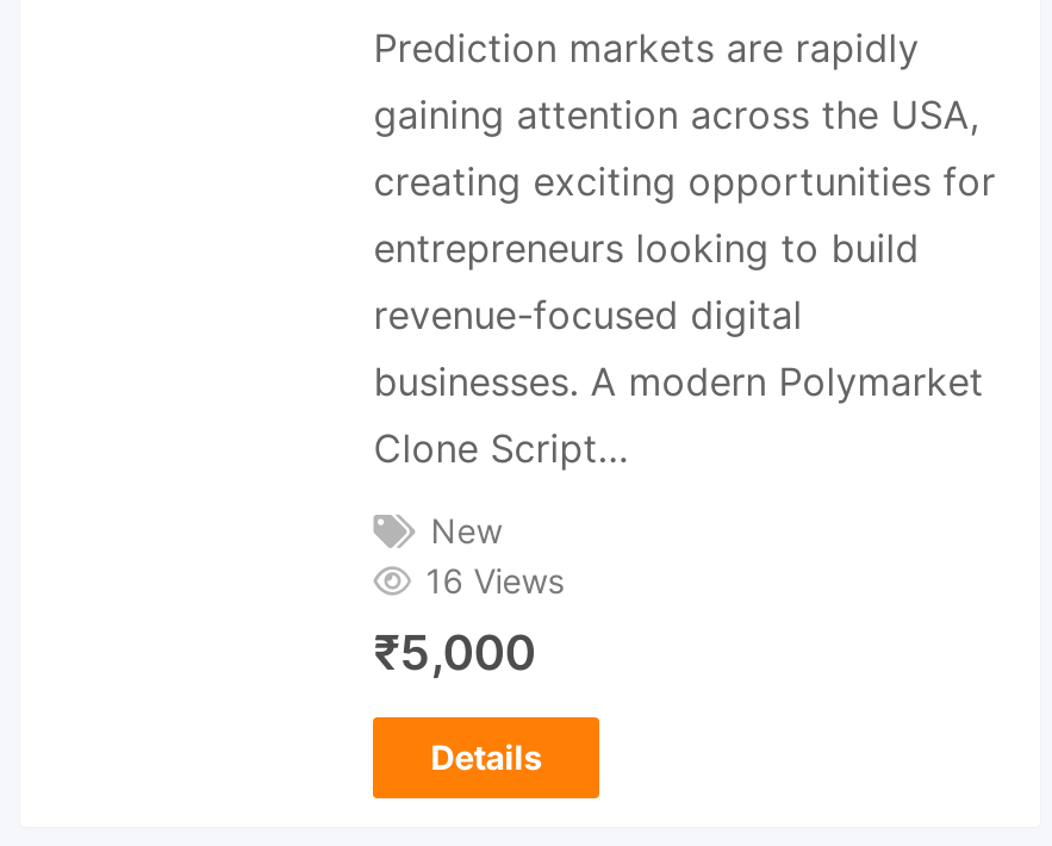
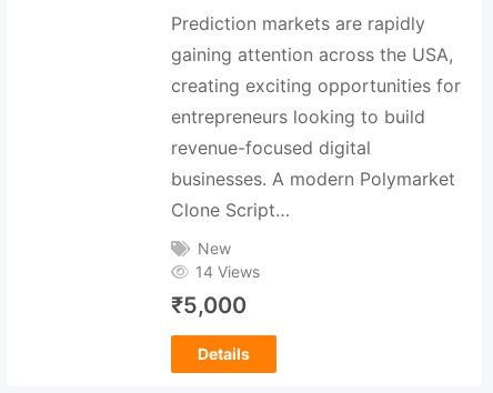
- 16 Views
+ 14 Views
